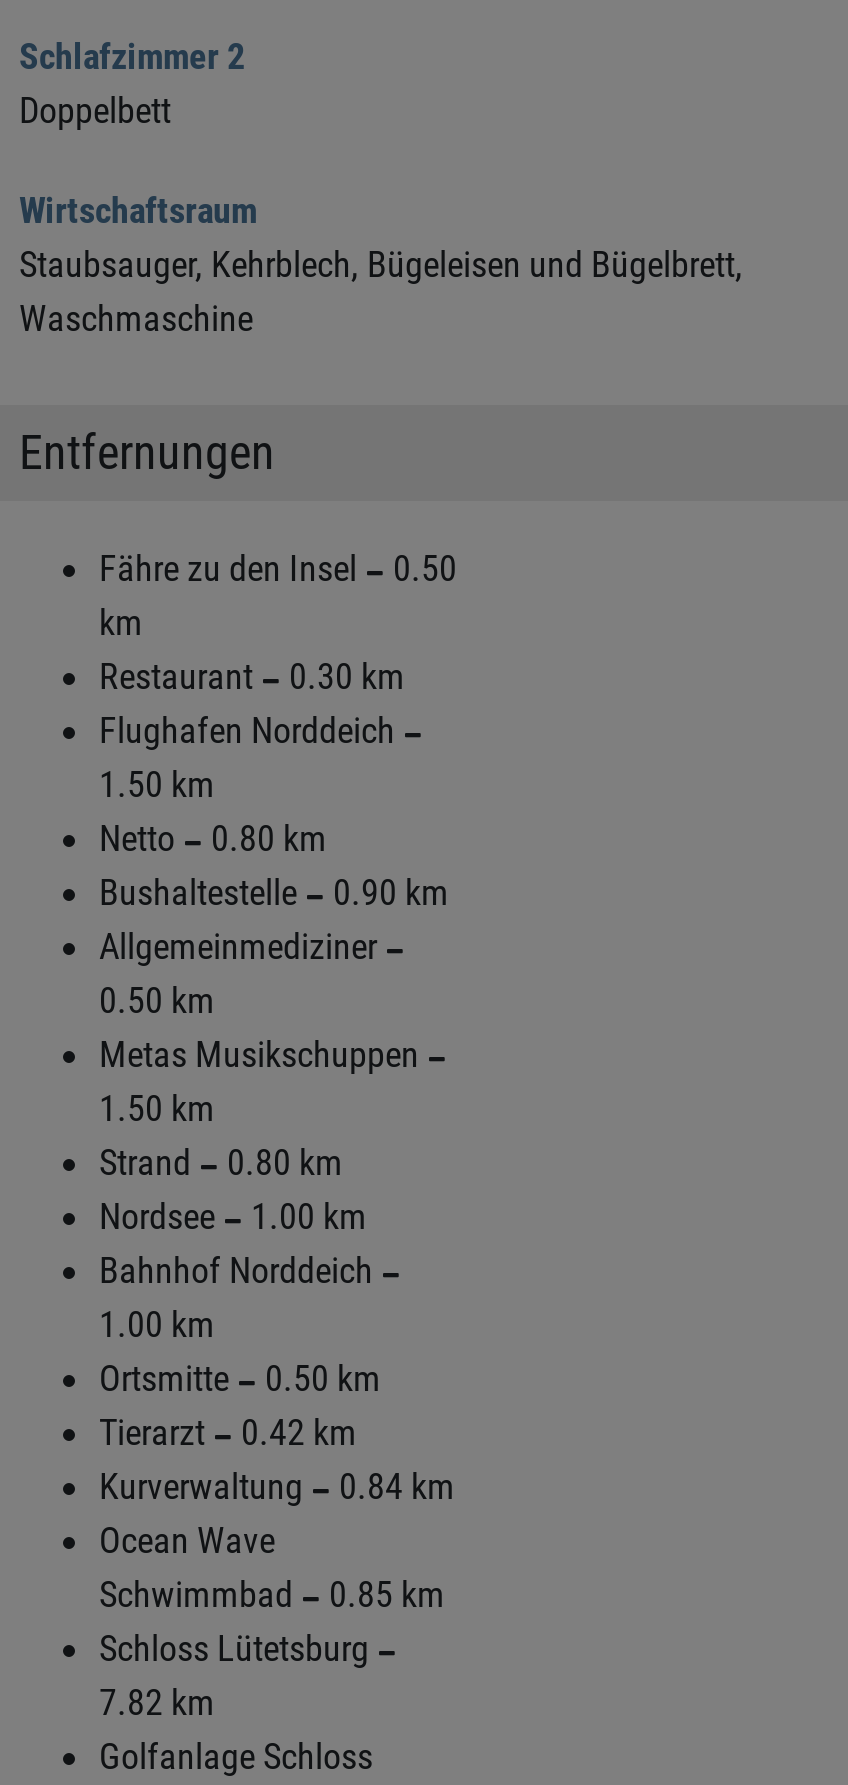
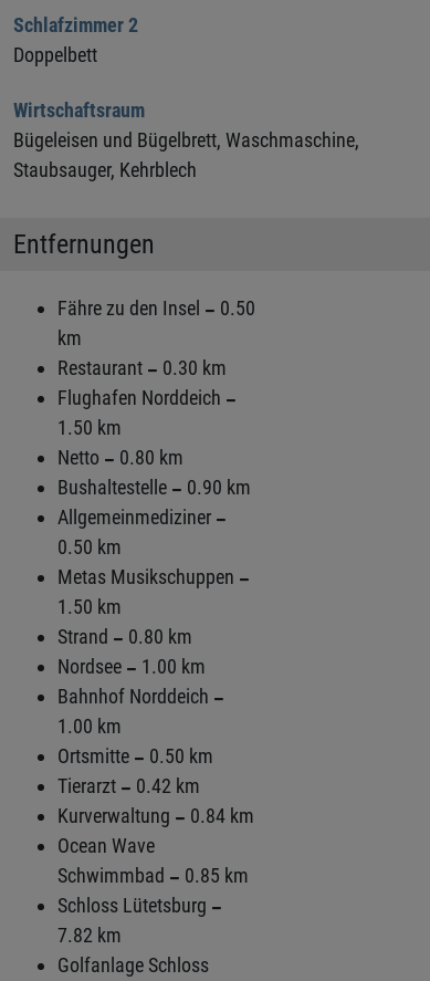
- Staubsauger, Kehrblech, Bügeleisen und Bügelbrett,
- Waschmaschine
+ Bügeleisen und Bügelbrett, Waschmaschine,
+ Staubsauger, Kehrblech
